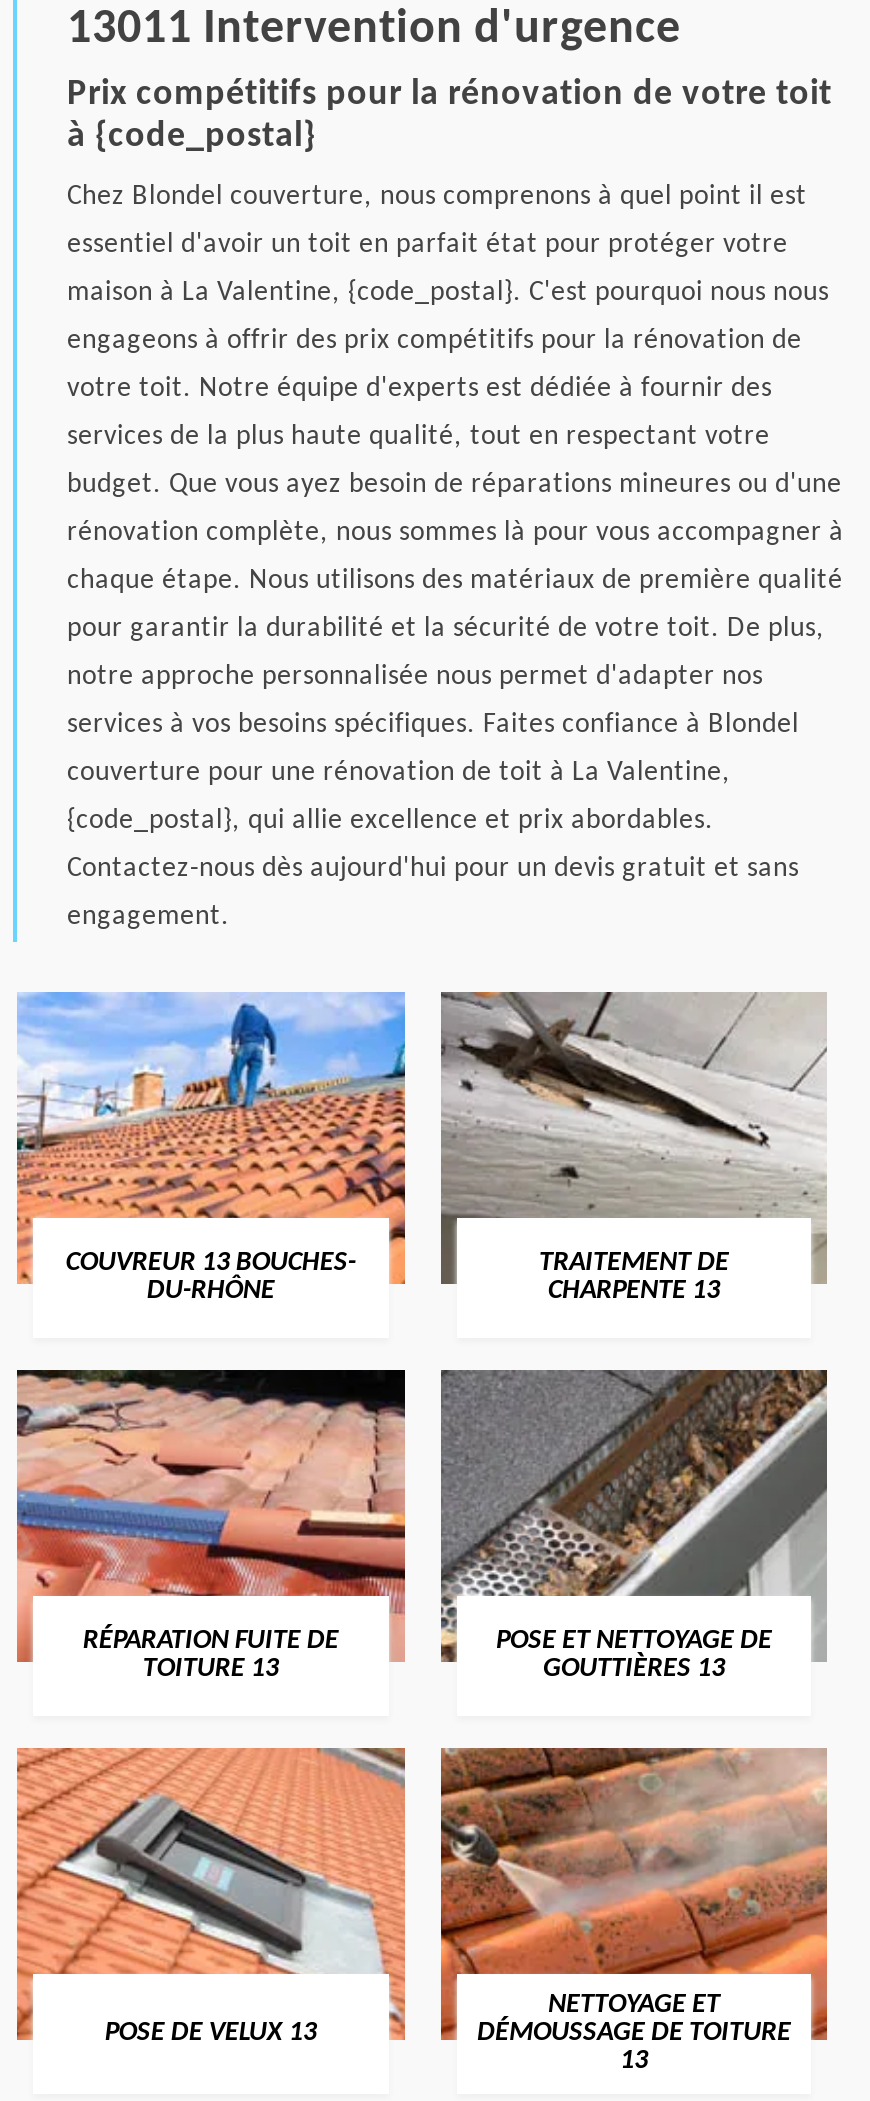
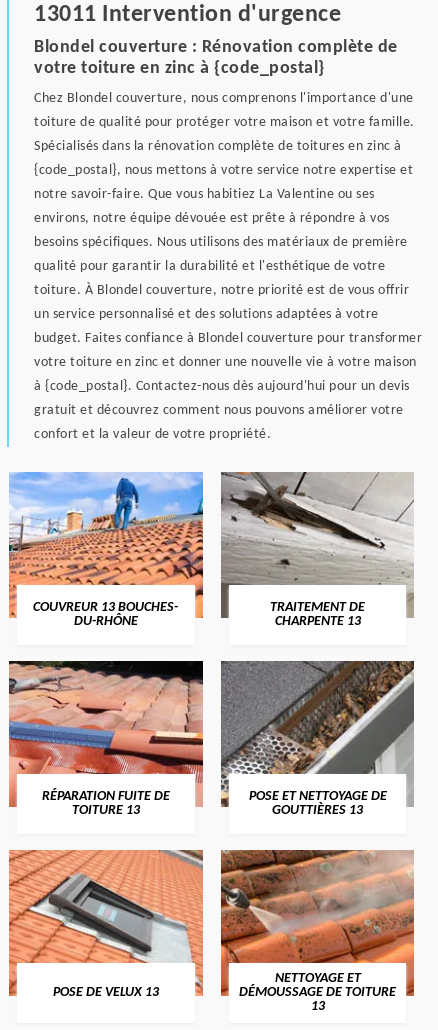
- Prix compétitifs pour la rénovation de votre toit
- à {code_postal}
- Chez Blondel couverture, nous comprenons à quel point il est
- essentiel d'avoir un toit en parfait état pour protéger votre
- maison à La Valentine, {code_postal}. C'est pourquoi nous nous
- engageons à offrir des prix compétitifs pour la rénovation de
- votre toit. Notre équipe d'experts est dédiée à fournir des
- services de la plus haute qualité, tout en respectant votre
- budget. Que vous ayez besoin de réparations mineures ou d'une
- rénovation complète, nous sommes là pour vous accompagner à
- chaque étape. Nous utilisons des matériaux de première qualité
- pour garantir la durabilité et la sécurité de votre toit. De plus,
- notre approche personnalisée nous permet d'adapter nos
- services à vos besoins spécifiques. Faites confiance à Blondel
- couverture pour une rénovation de toit à La Valentine,
- {code_postal}, qui allie excellence et prix abordables.
- Contactez-nous dès aujourd'hui pour un devis gratuit et sans
- engagement.
+ Blondel couverture : Rénovation complète de
+ votre toiture en zinc à {code_postal}
+ Chez Blondel couverture, nous comprenons l'importance d'une
+ toiture de qualité pour protéger votre maison et votre famille.
+ Spécialisés dans la rénovation complète de toitures en zinc à
+ {code_postal}, nous mettons à votre service notre expertise et
+ notre savoir-faire. Que vous habitiez La Valentine ou ses
+ environs, notre équipe dévouée est prête à répondre à vos
+ besoins spécifiques. Nous utilisons des matériaux de première
+ qualité pour garantir la durabilité et l'esthétique de votre
+ toiture. À Blondel couverture, notre priorité est de vous offrir
+ un service personnalisé et des solutions adaptées à votre
+ budget. Faites confiance à Blondel couverture pour transformer
+ votre toiture en zinc et donner une nouvelle vie à votre maison
+ à {code_postal}. Contactez-nous dès aujourd'hui pour un devis
+ gratuit et découvrez comment nous pouvons améliorer votre
+ confort et la valeur de votre propriété.
